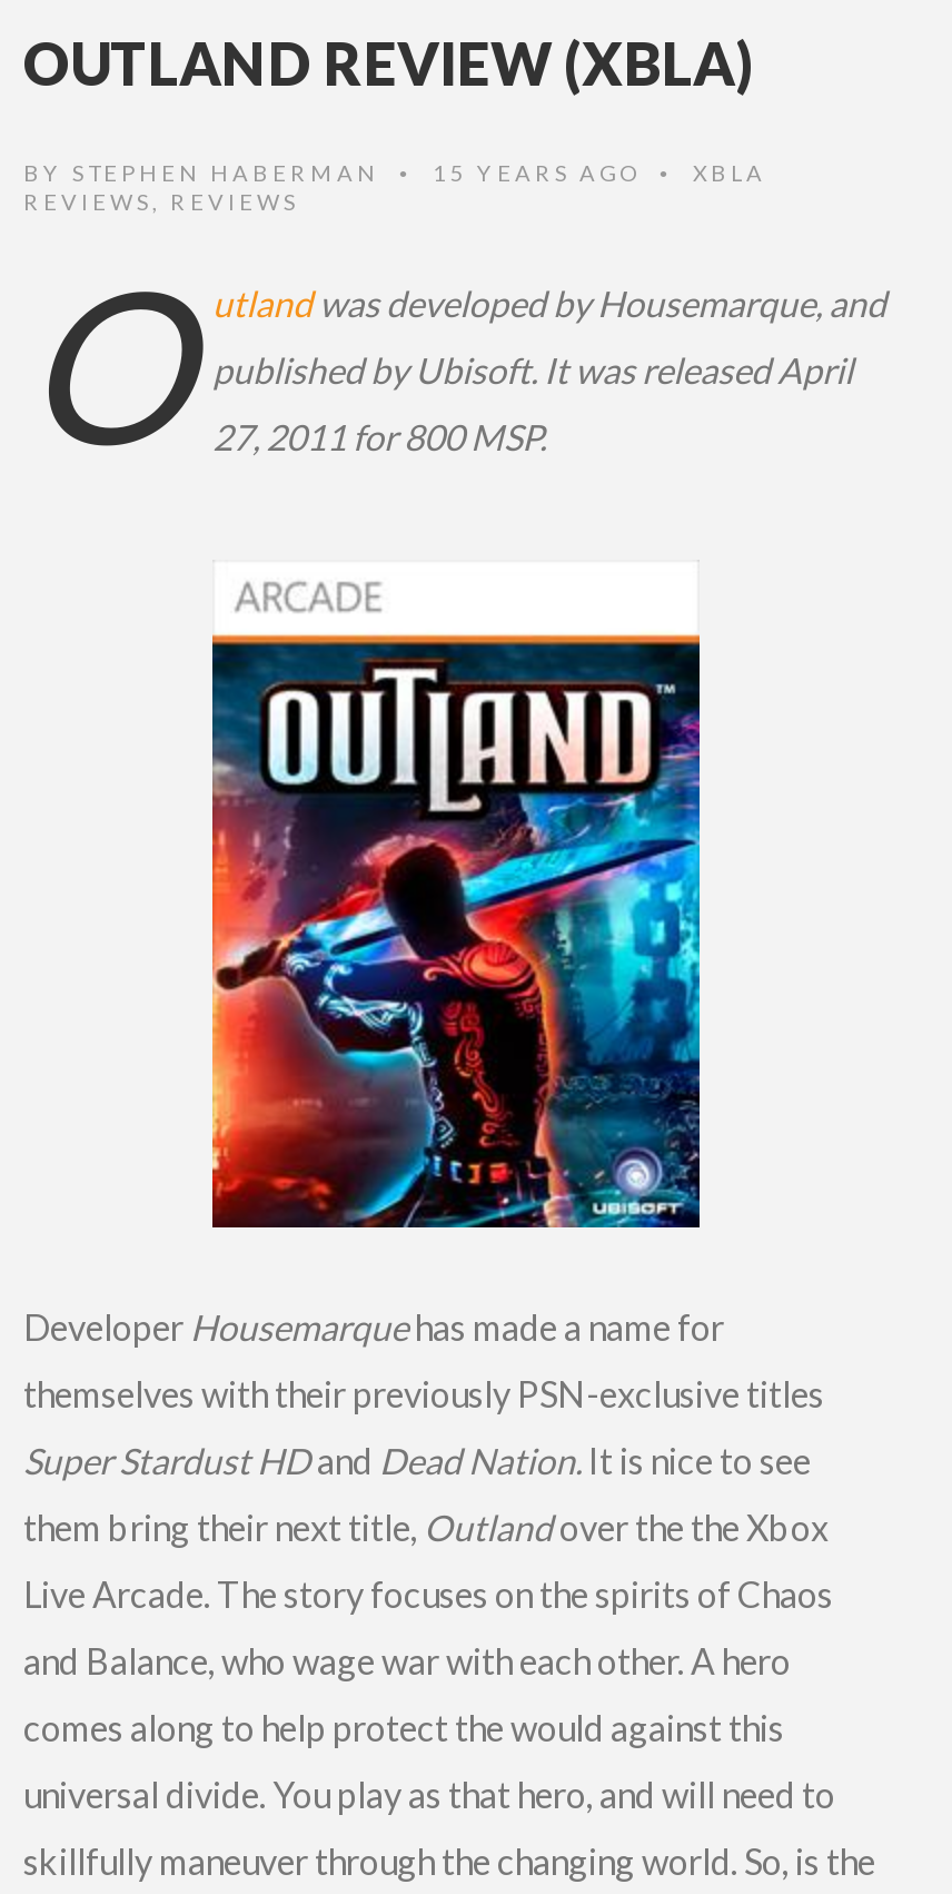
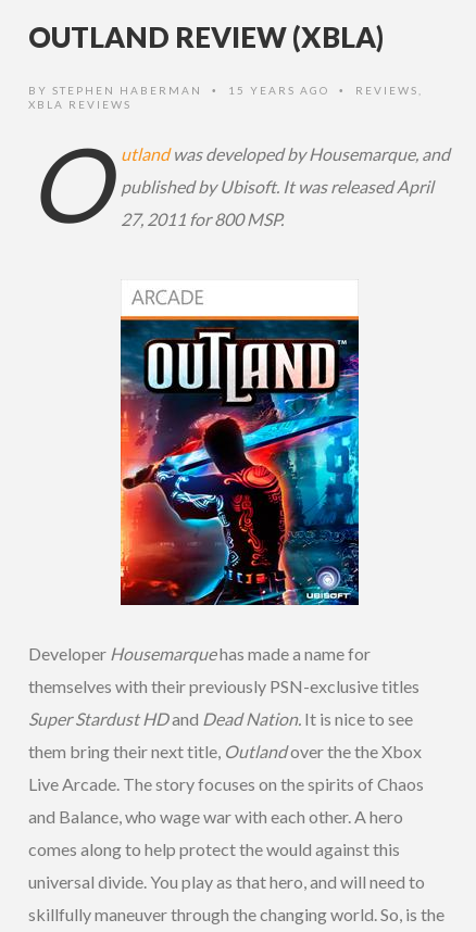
- BY STEPHEN HABERMAN • 15 YEARS AGO • XBLA
+ BY STEPHEN HABERMAN • 15 YEARS AGO • REVIEWS,

- REVIEWS, REVIEWS
+ XBLA REVIEWS
